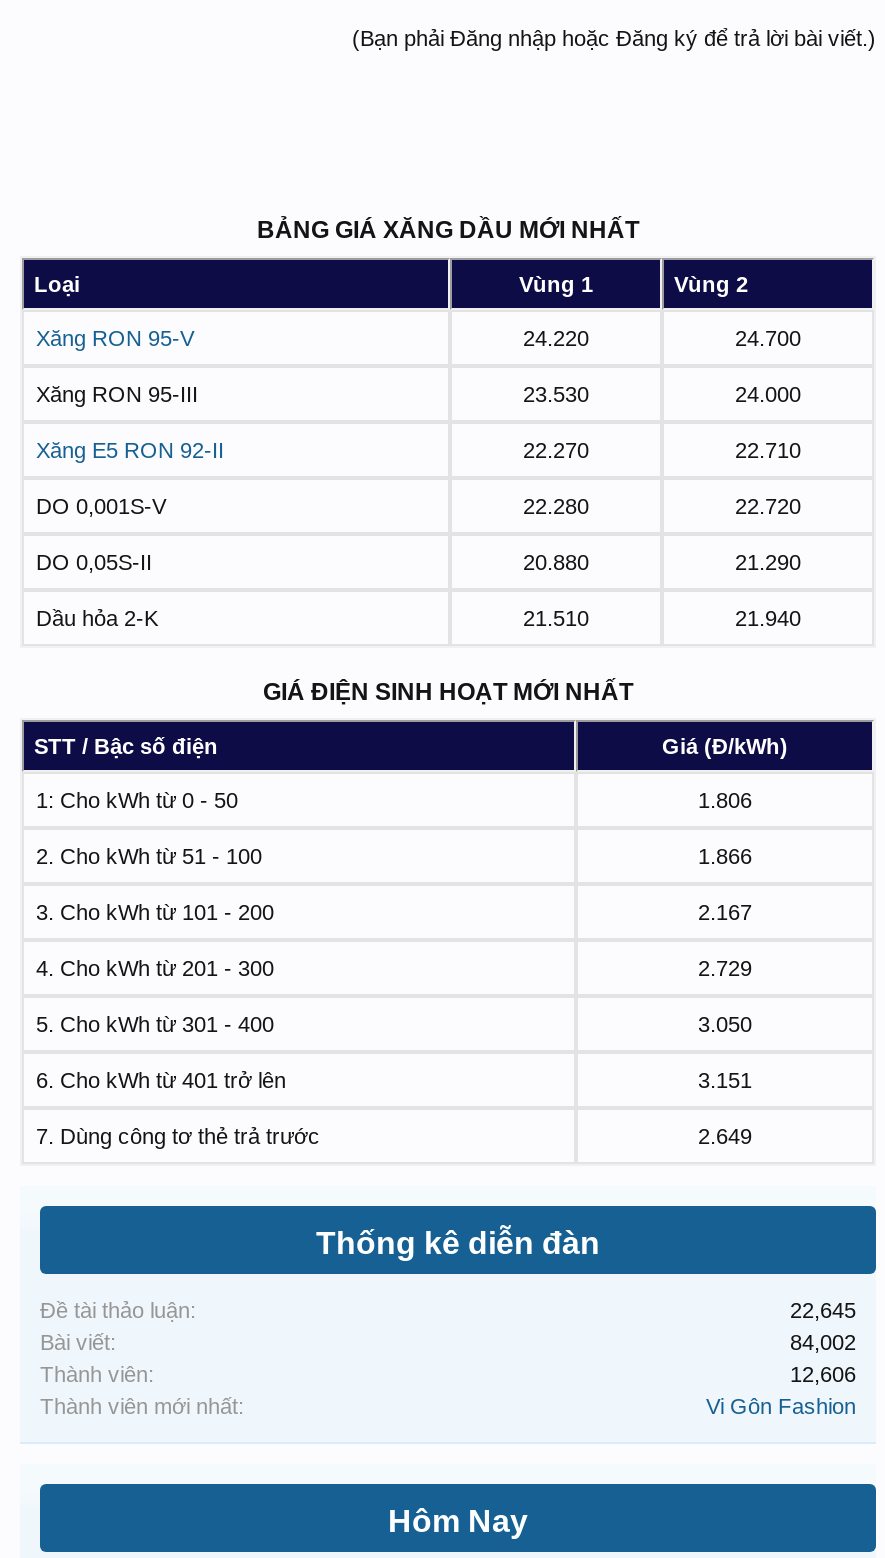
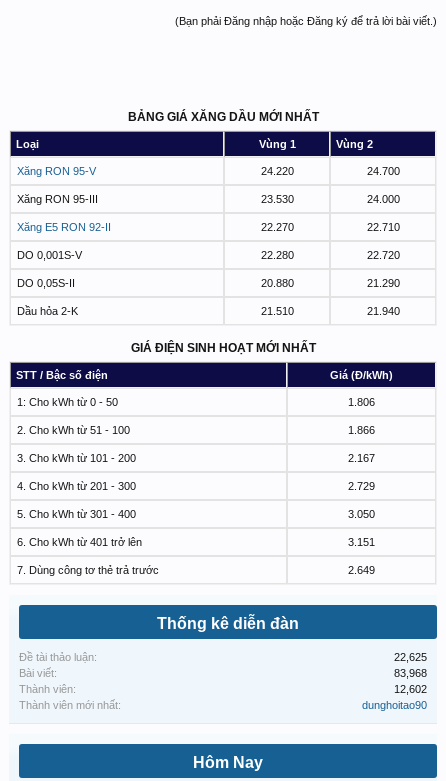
- 22,645
+ 22,625

- 84,002
+ 83,968

- 12,606
+ 12,602

- Vi Gôn Fashion
+ dunghoitao90
